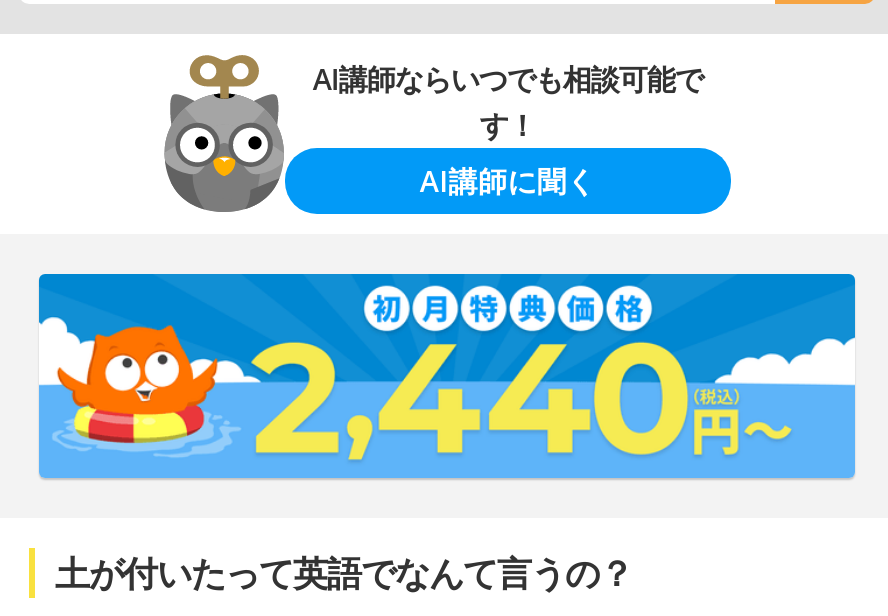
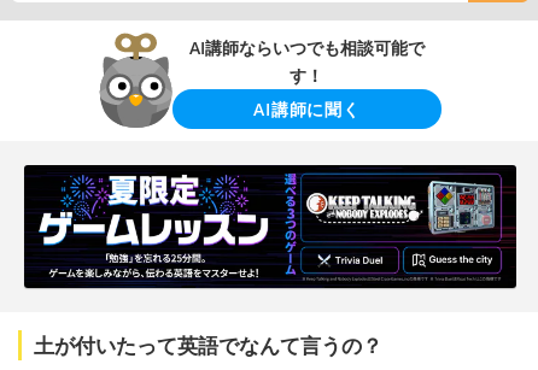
- [image]
+ [image]
